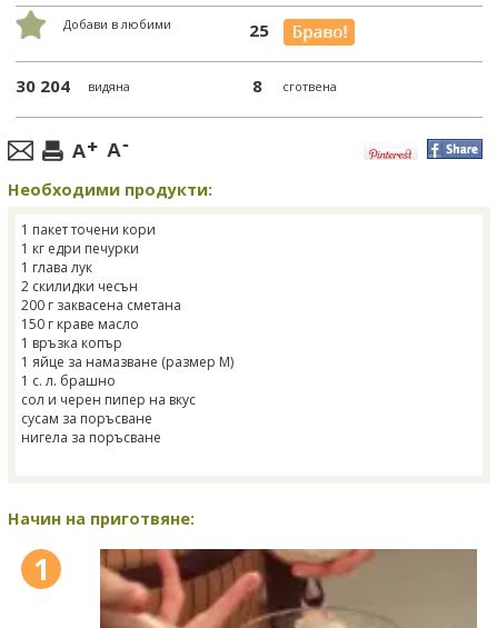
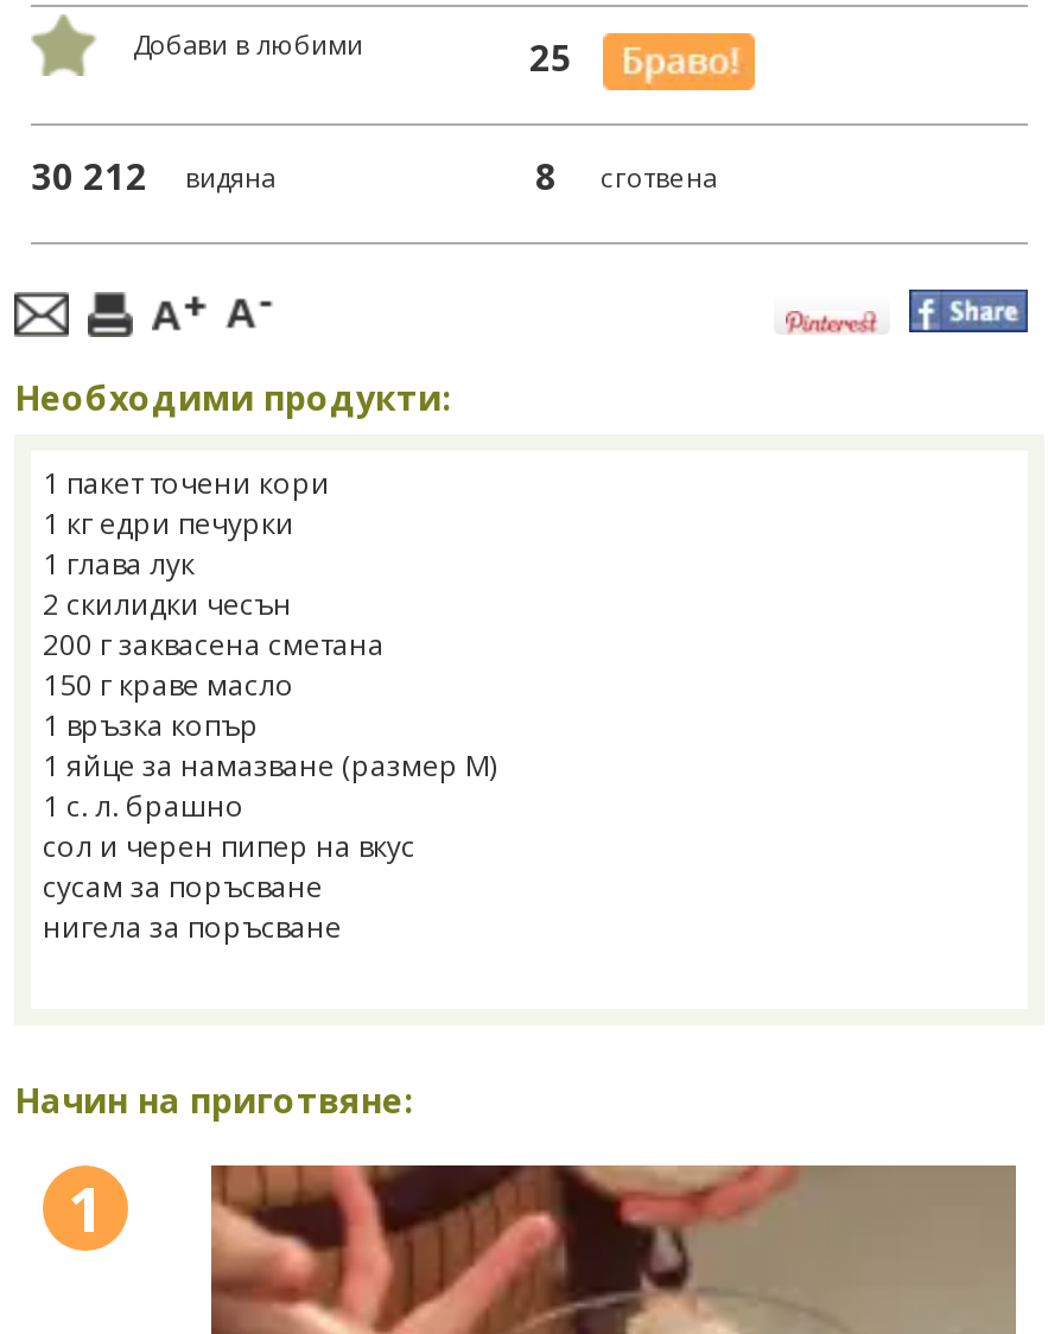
- 30 204 видяна
+ 30 212 видяна
